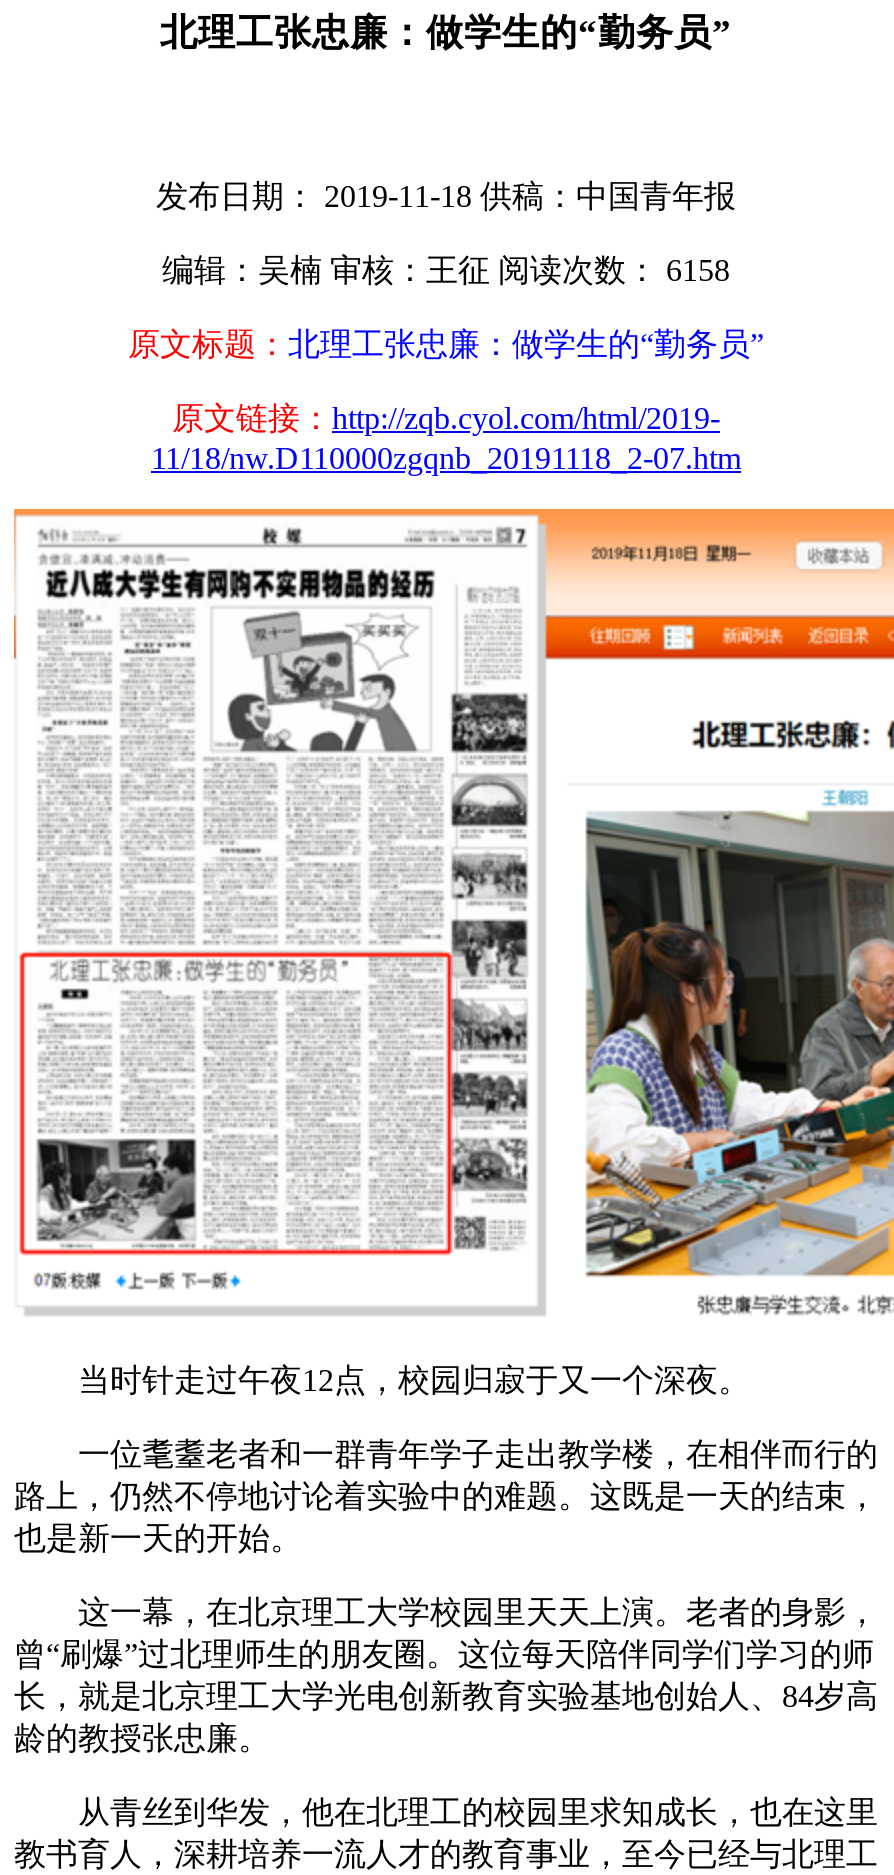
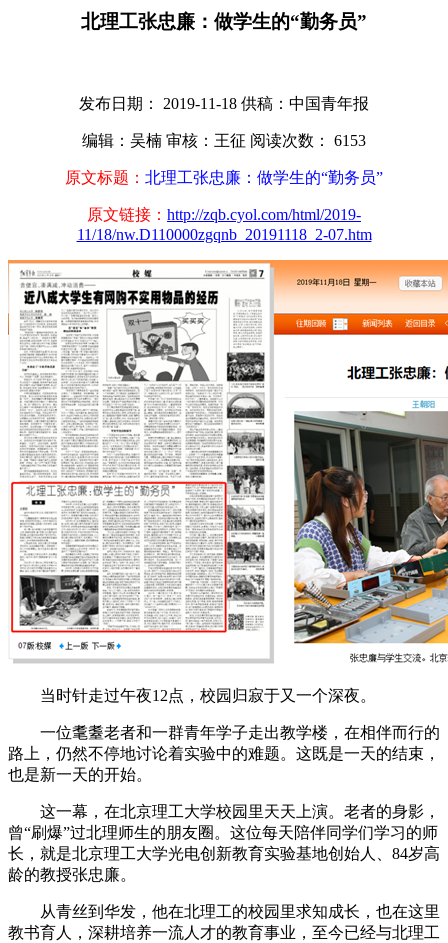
- 编辑：吴楠 审核：王征阅读次数：6158
+ 编辑：吴楠 审核：王征阅读次数：6153
